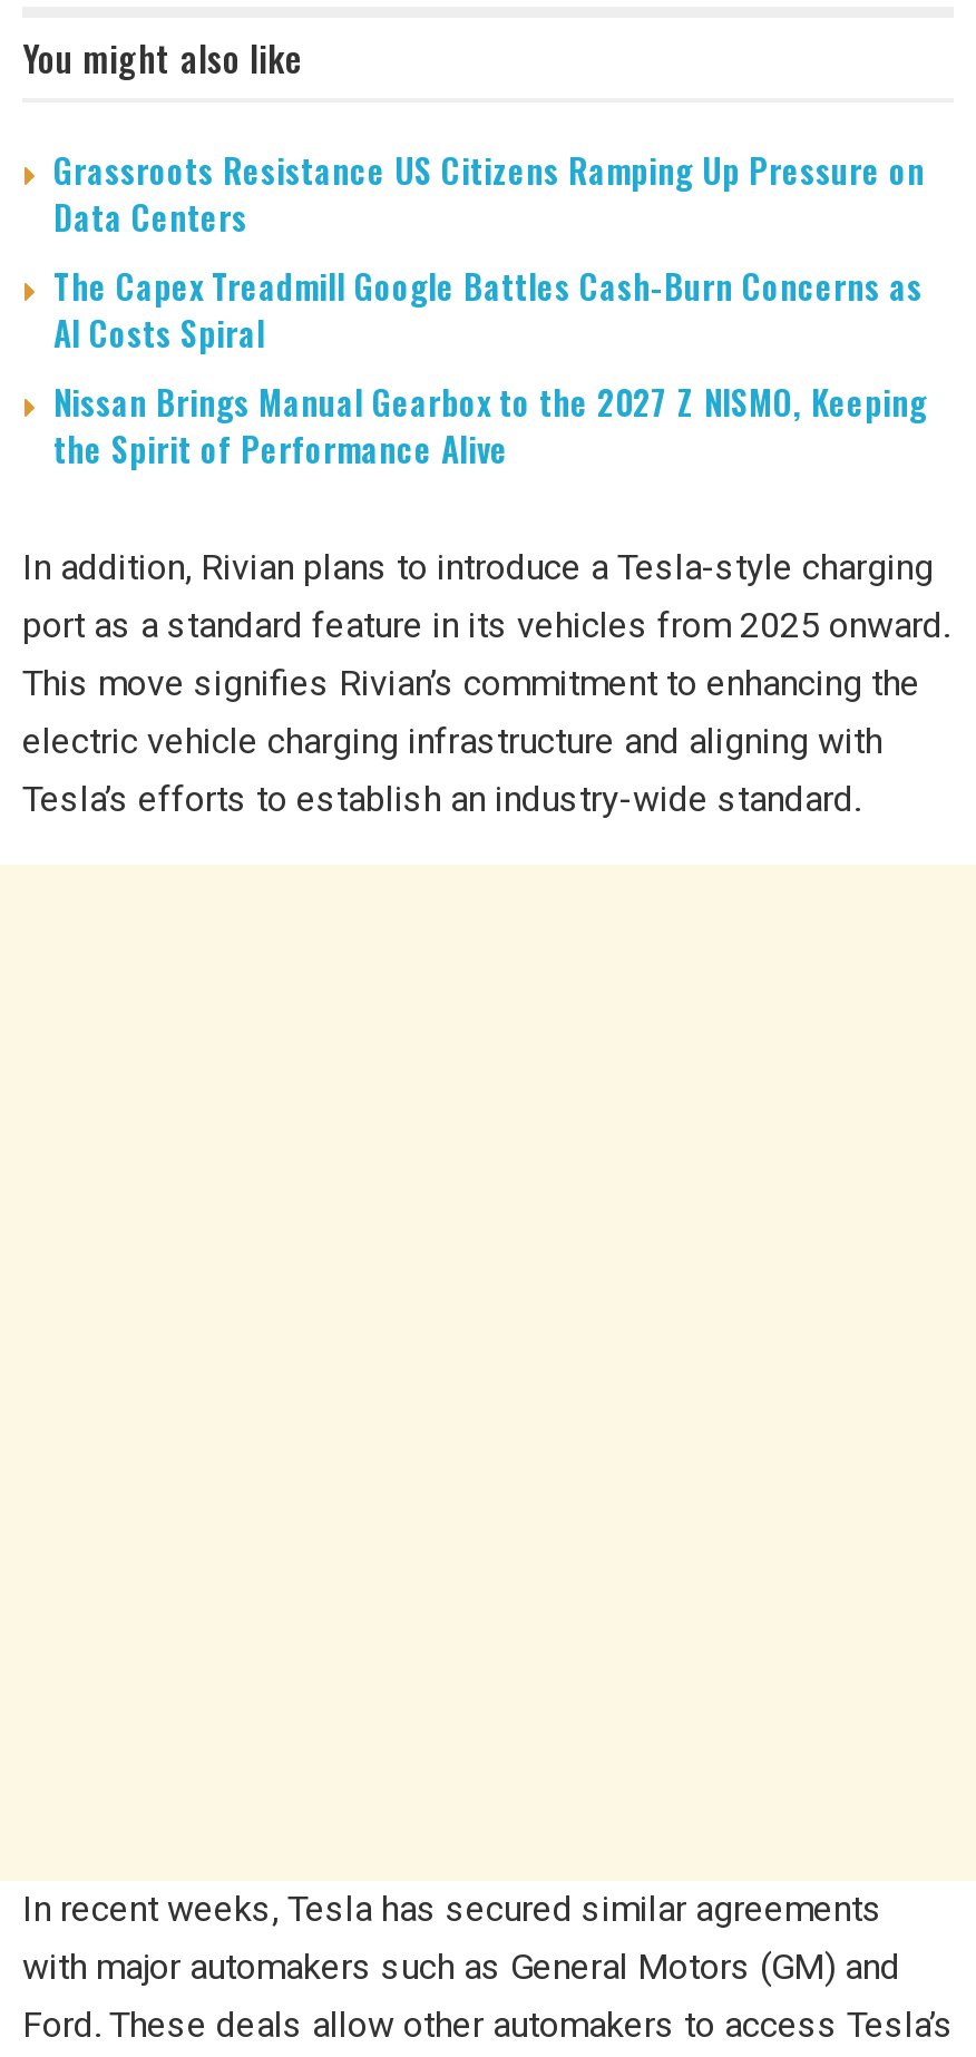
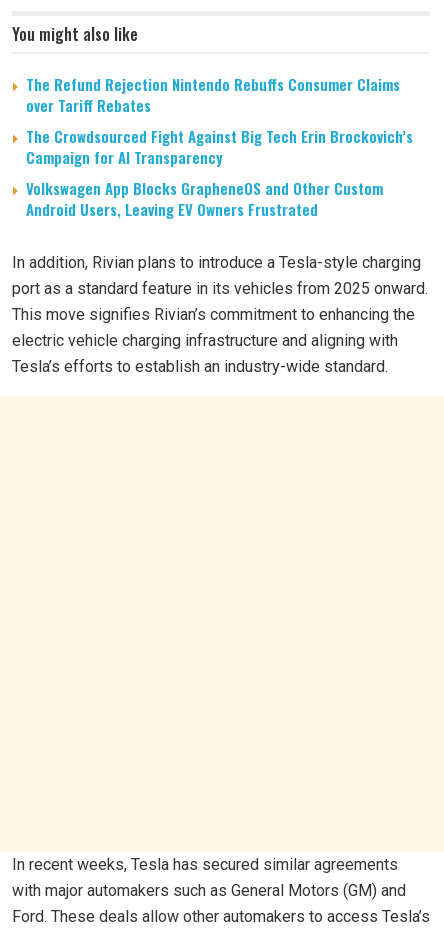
- Grassroots Resistance US Citizens Ramping Up Pressure on
- Data Centers
- The Capex Treadmill Google Battles Cash-Burn Concerns as
- AI Costs Spiral
- Nissan Brings Manual Gearbox to the 2027 Z NISMO, Keeping
- the Spirit of Performance Alive
+ The Refund Rejection Nintendo Rebuffs Consumer Claims
+ over Tariff Rebates
+ The Crowdsourced Fight Against Big Tech Erin Brockovich’s
+ Campaign for AI Transparency
+ Volkswagen App Blocks GrapheneOS and Other Custom
+ Android Users, Leaving EV Owners Frustrated
